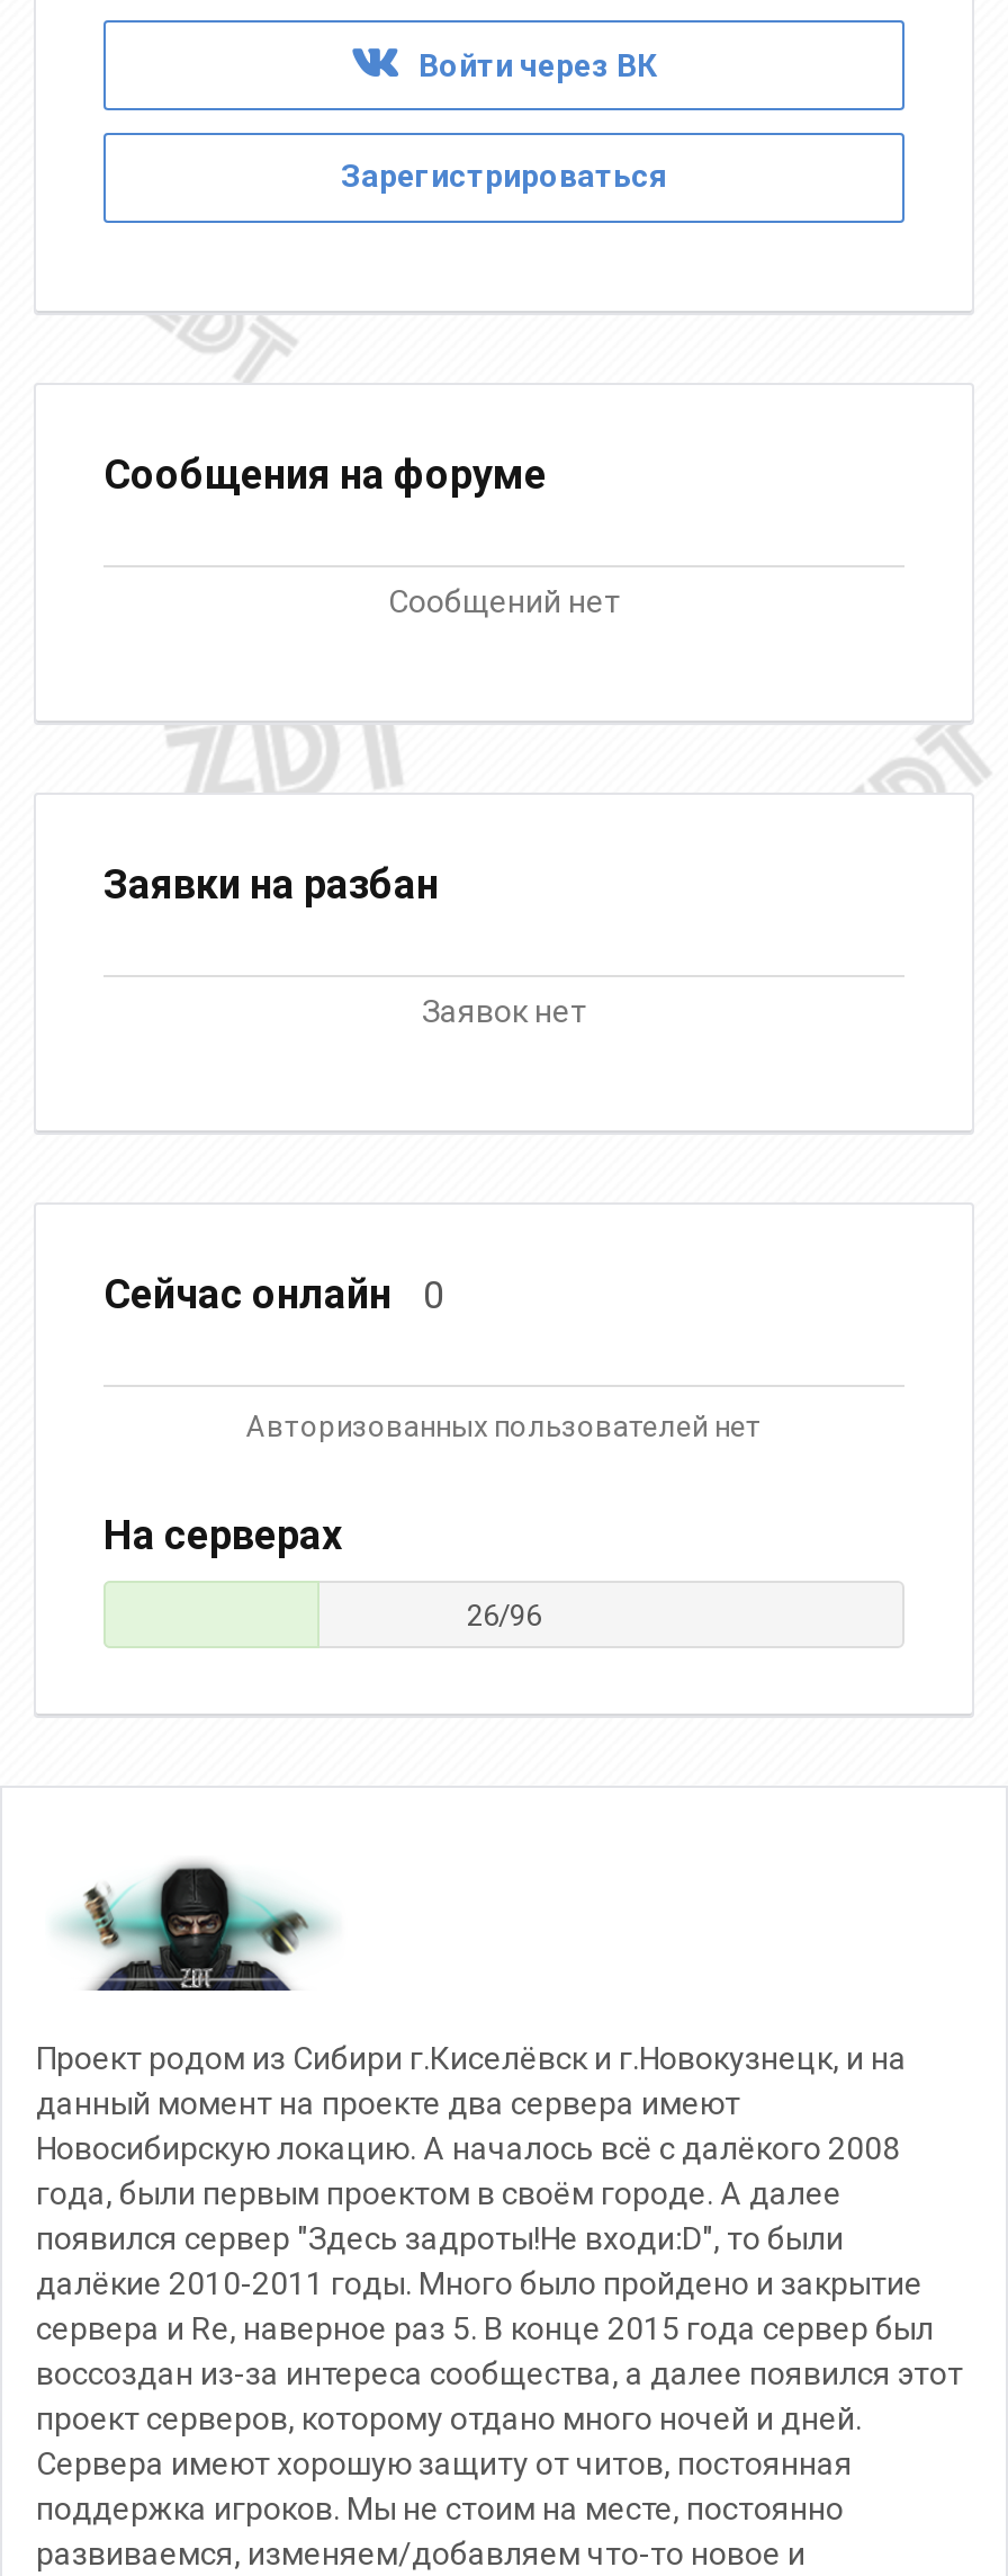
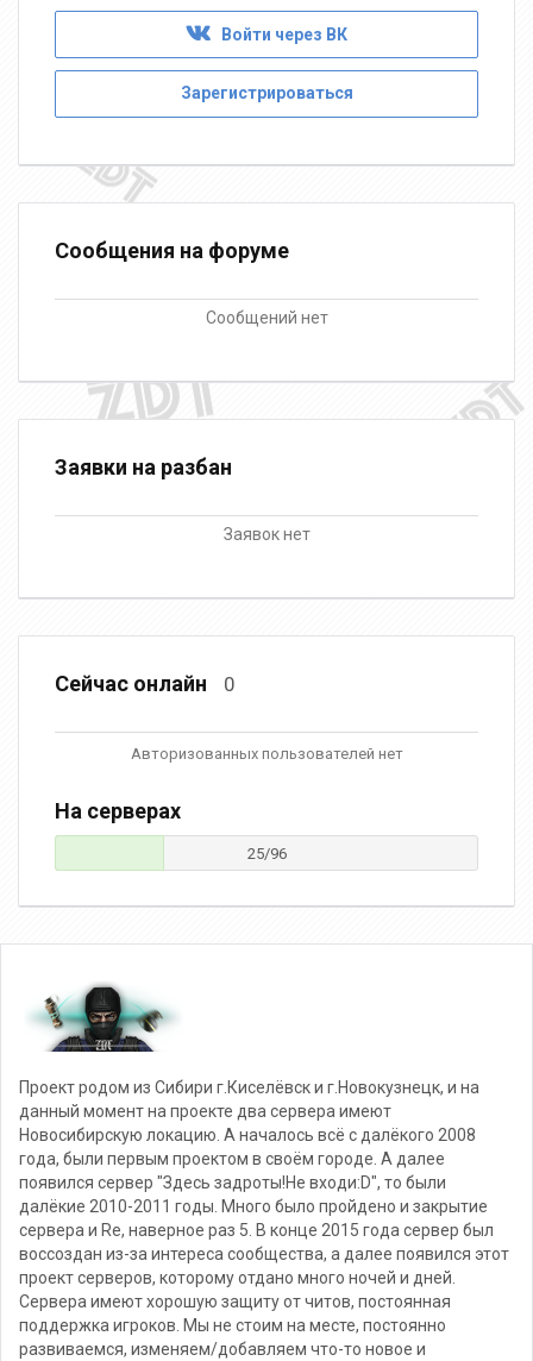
- 26/96
+ 25/96
